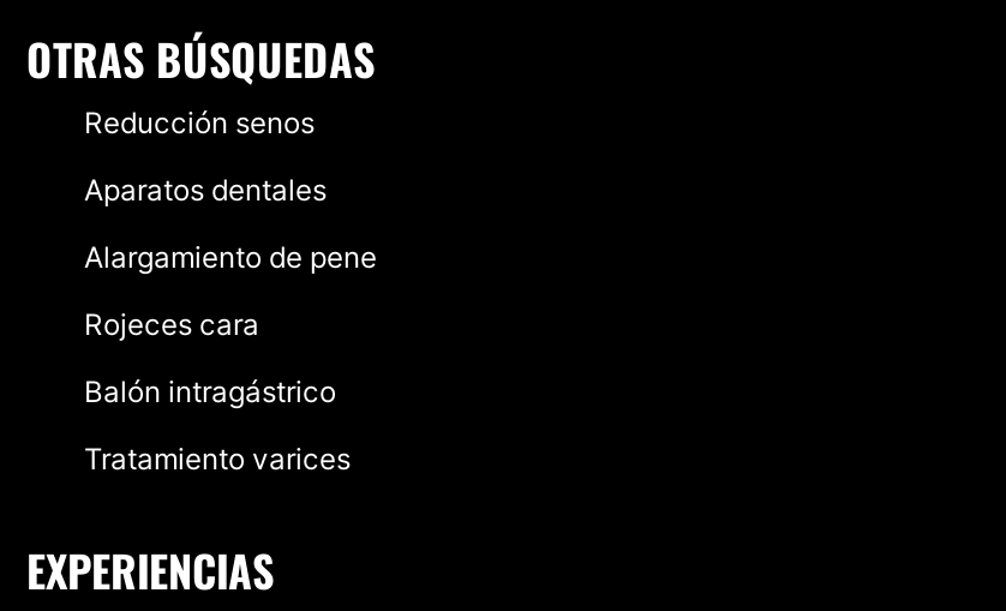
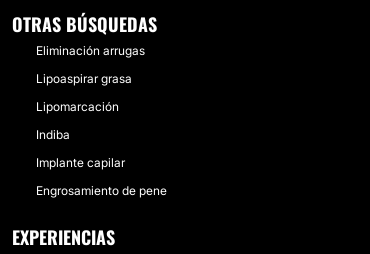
- Reducción senos
+ Eliminación arrugas

- Aparatos dentales
+ Lipoaspirar grasa

- Alargamiento de pene
+ Lipomarcación

- Rojeces cara
+ Indiba

- Balón intragástrico
+ Implante capilar

- Tratamiento varices
+ Engrosamiento de pene
